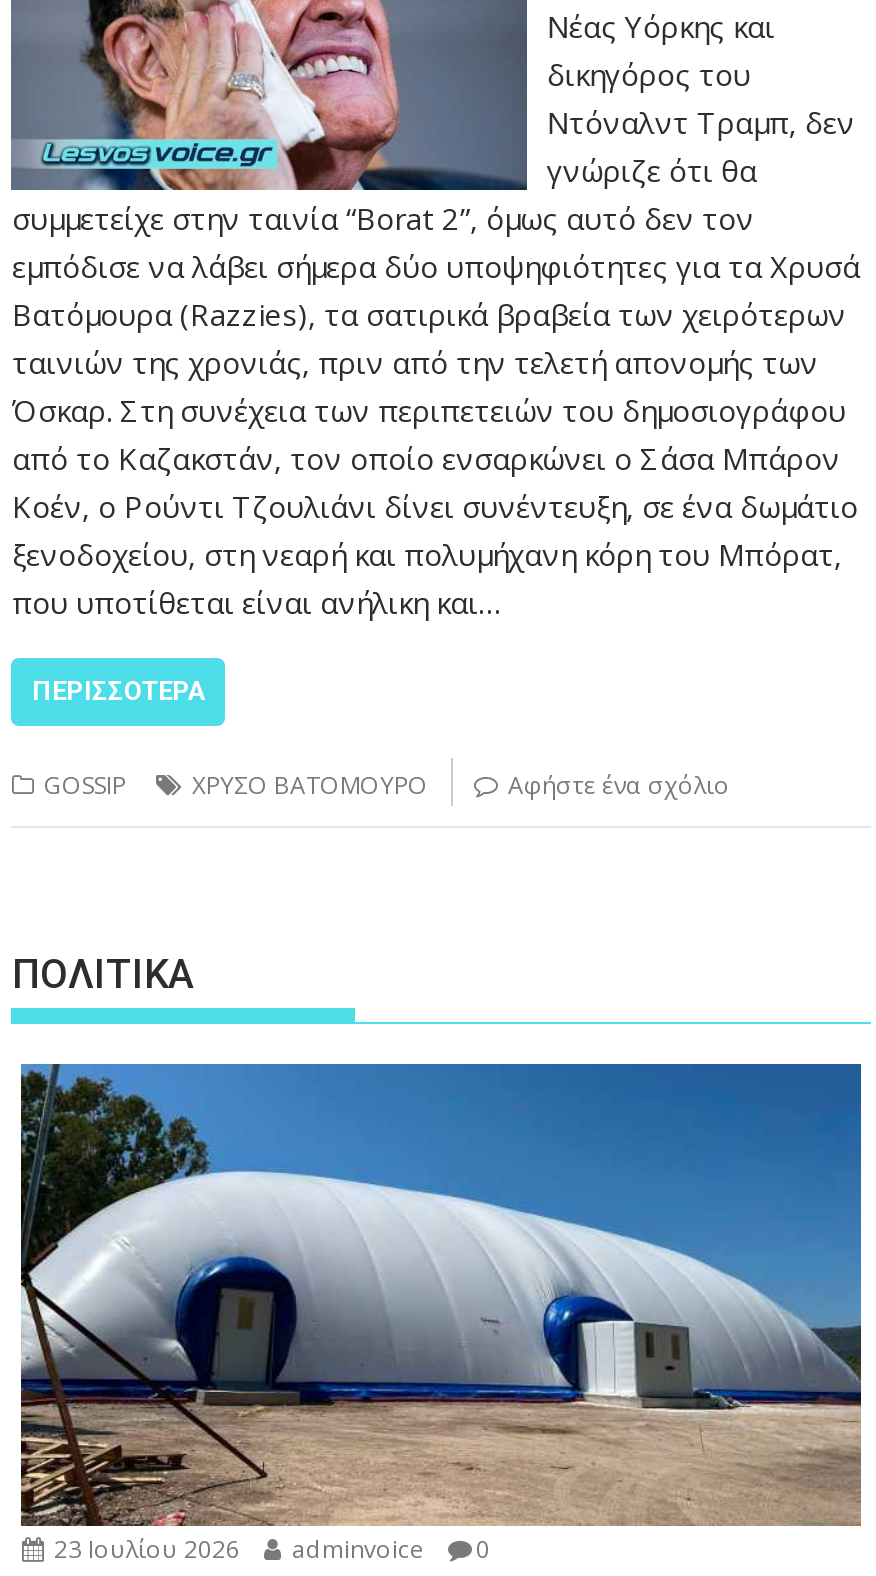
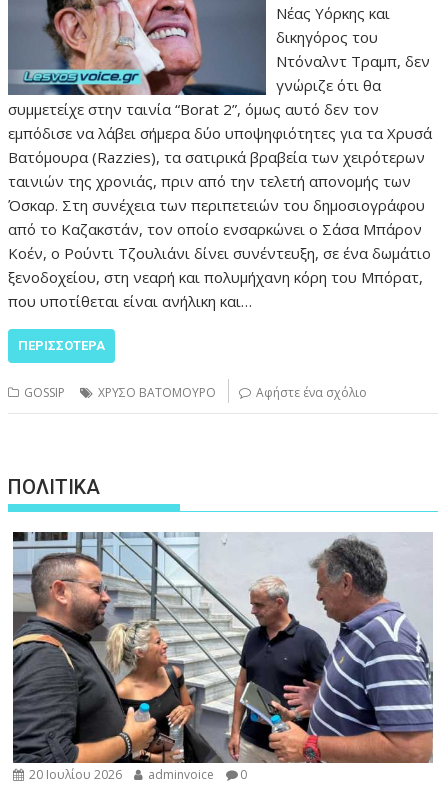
- [image]
- 23 Ιουλίου 2026 adminvoice 0
+ [image]
+ 20 Ιουλίου 2026 adminvoice 0
